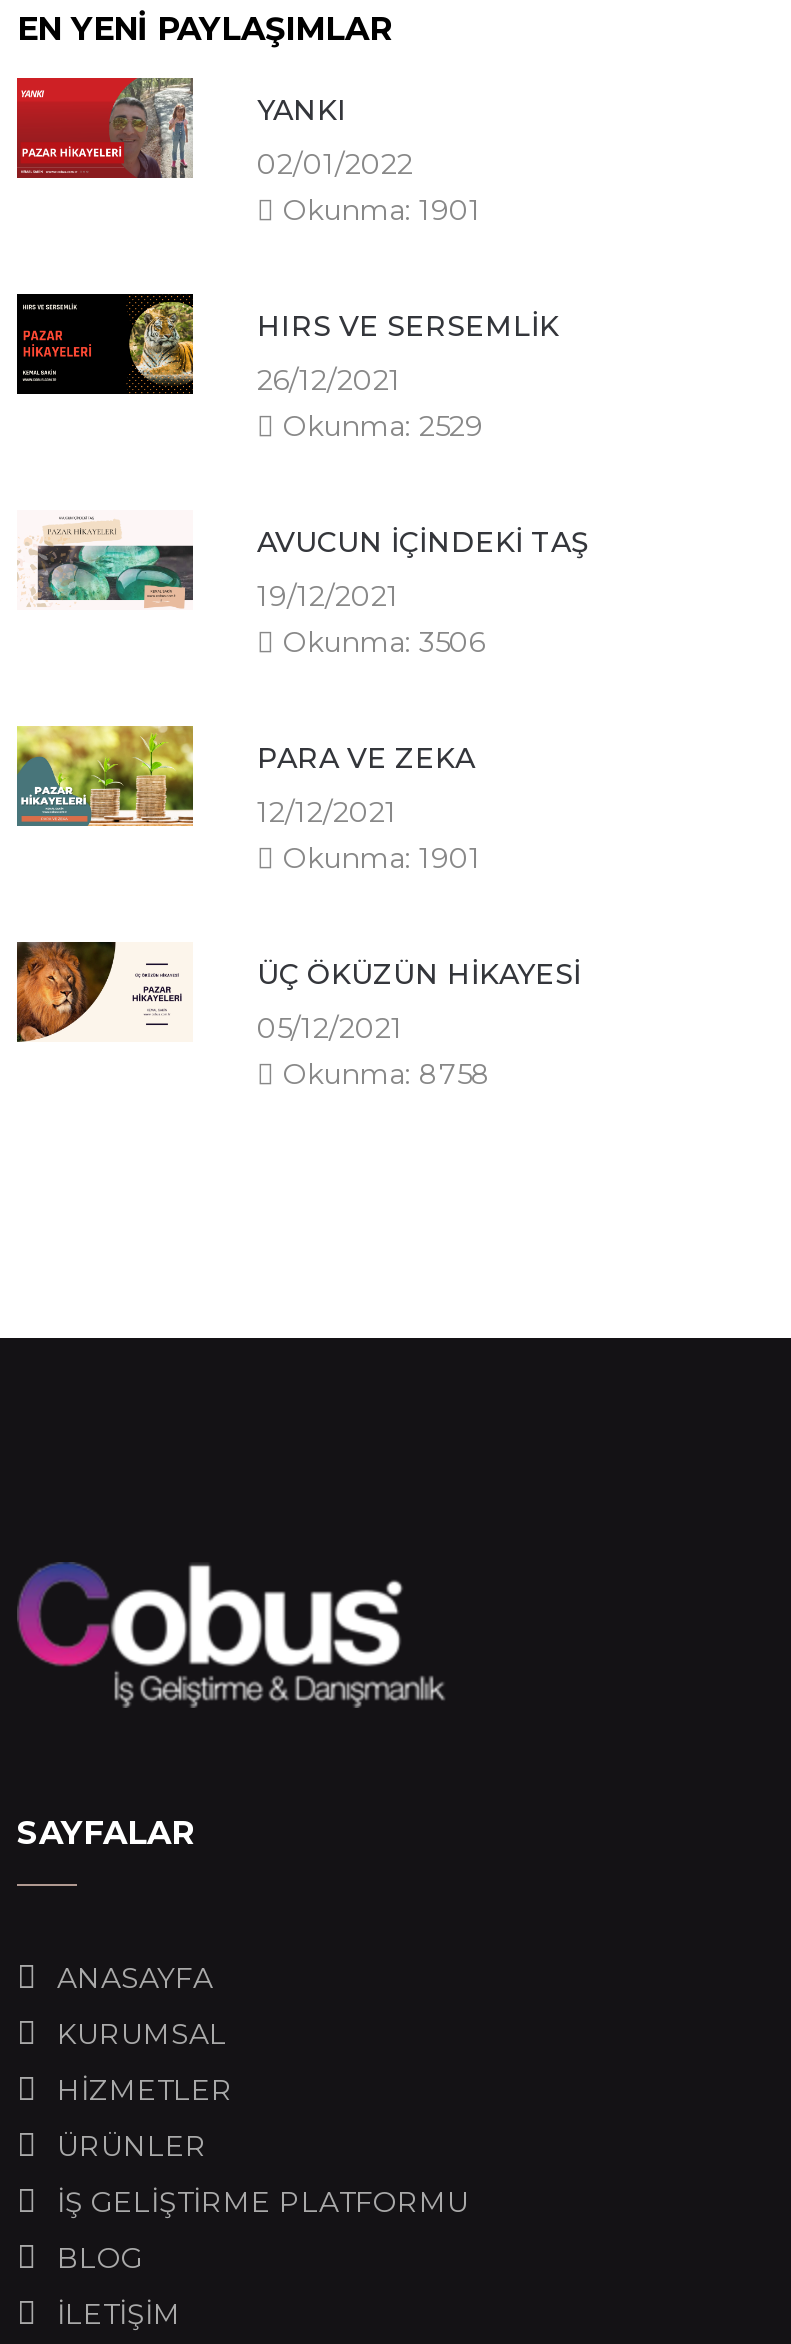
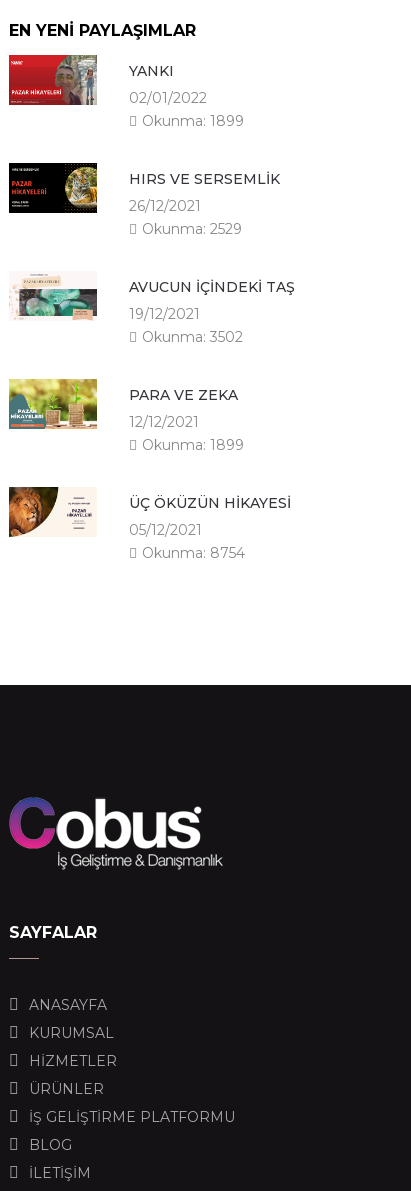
- Okunma: 1901
+ Okunma: 1899

- Okunma: 3506
+ Okunma: 3502

- Okunma: 1901
+ Okunma: 1899

- Okunma: 8758
+ Okunma: 8754
